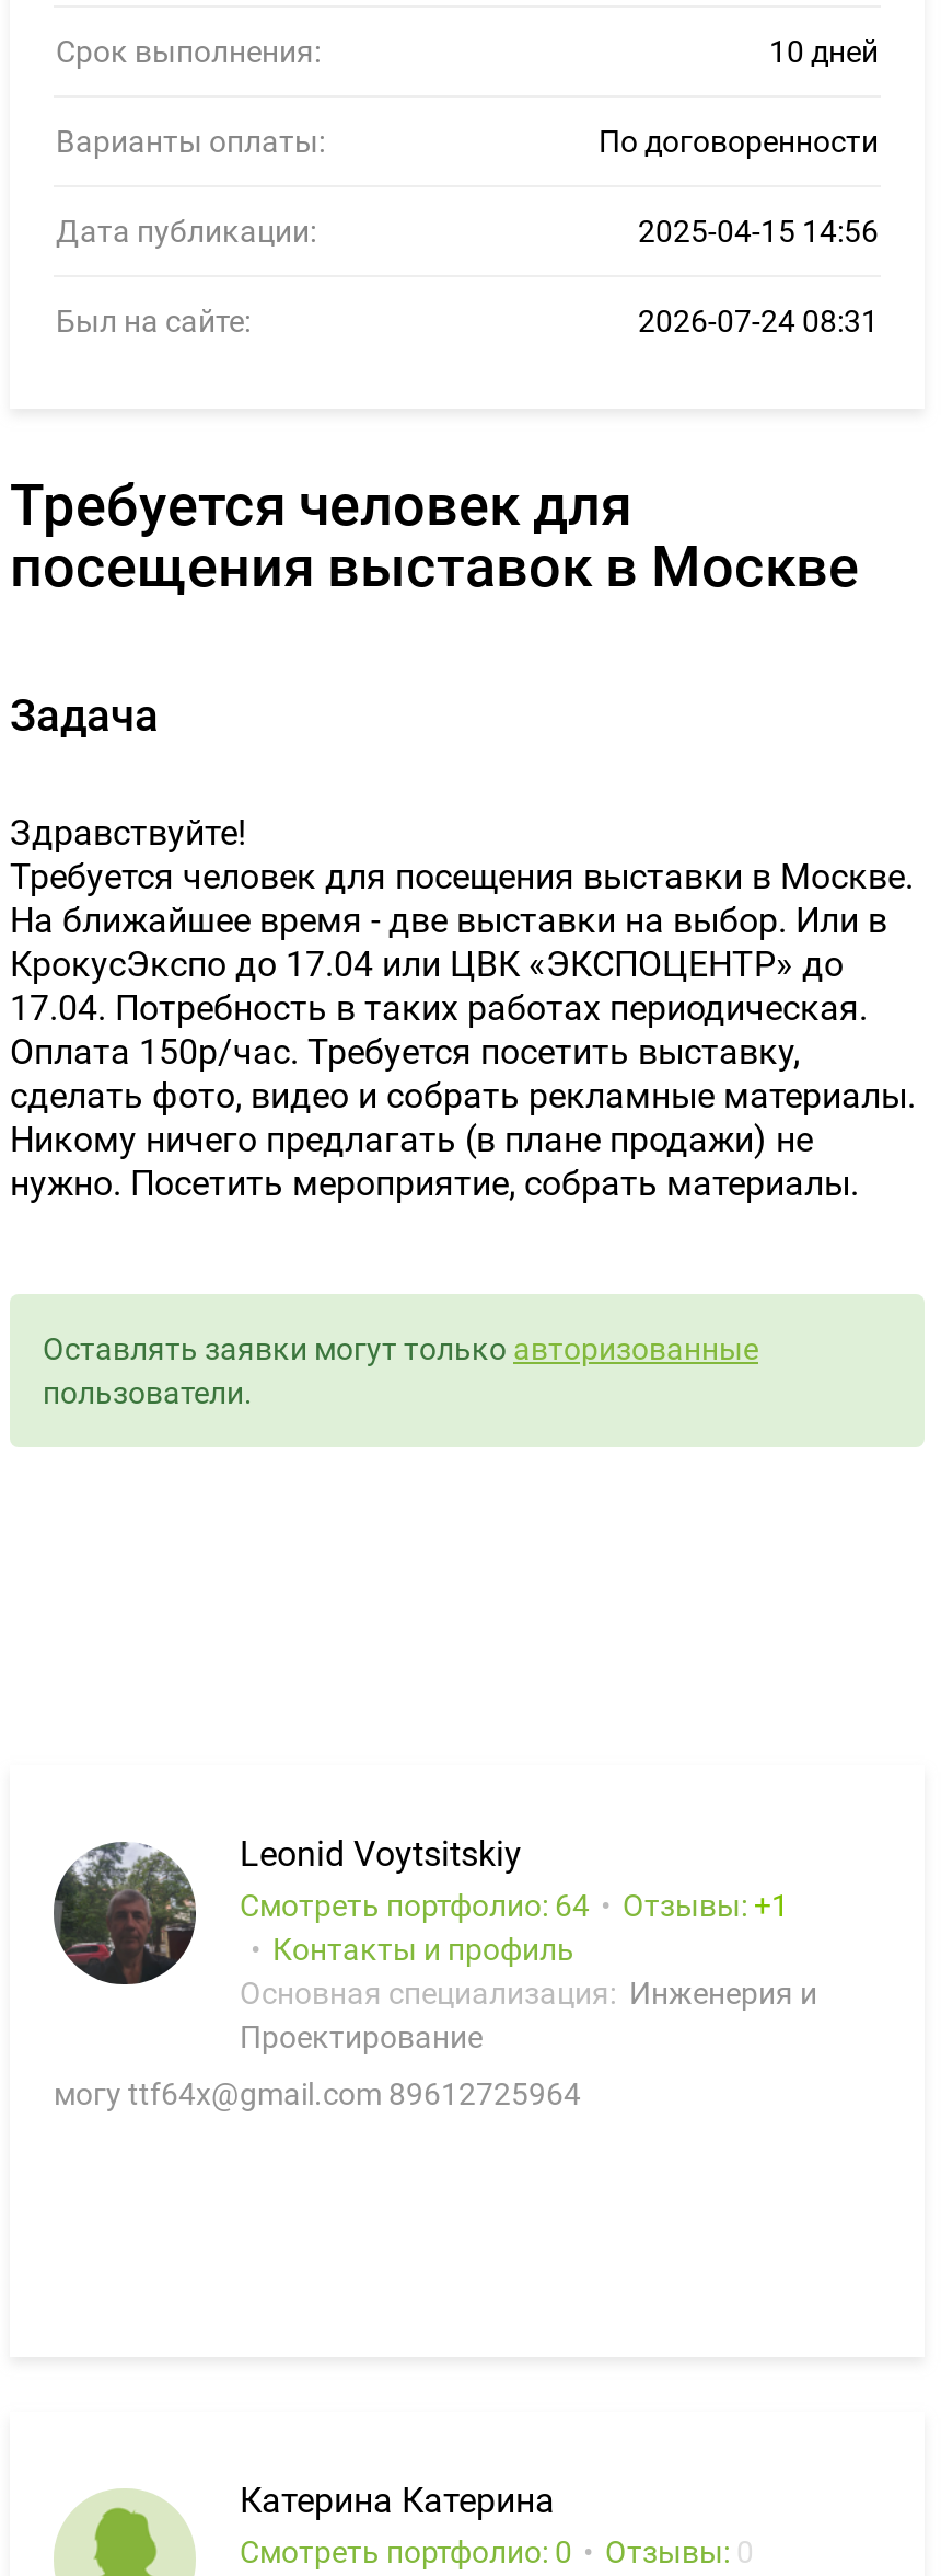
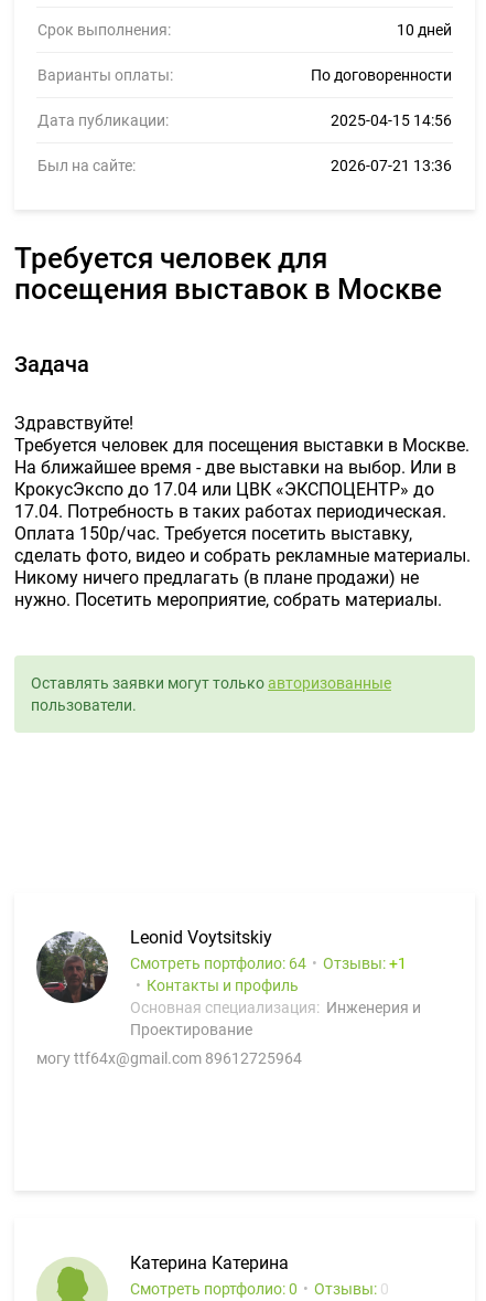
- 2026-07-24 08:31
+ 2026-07-21 13:36
